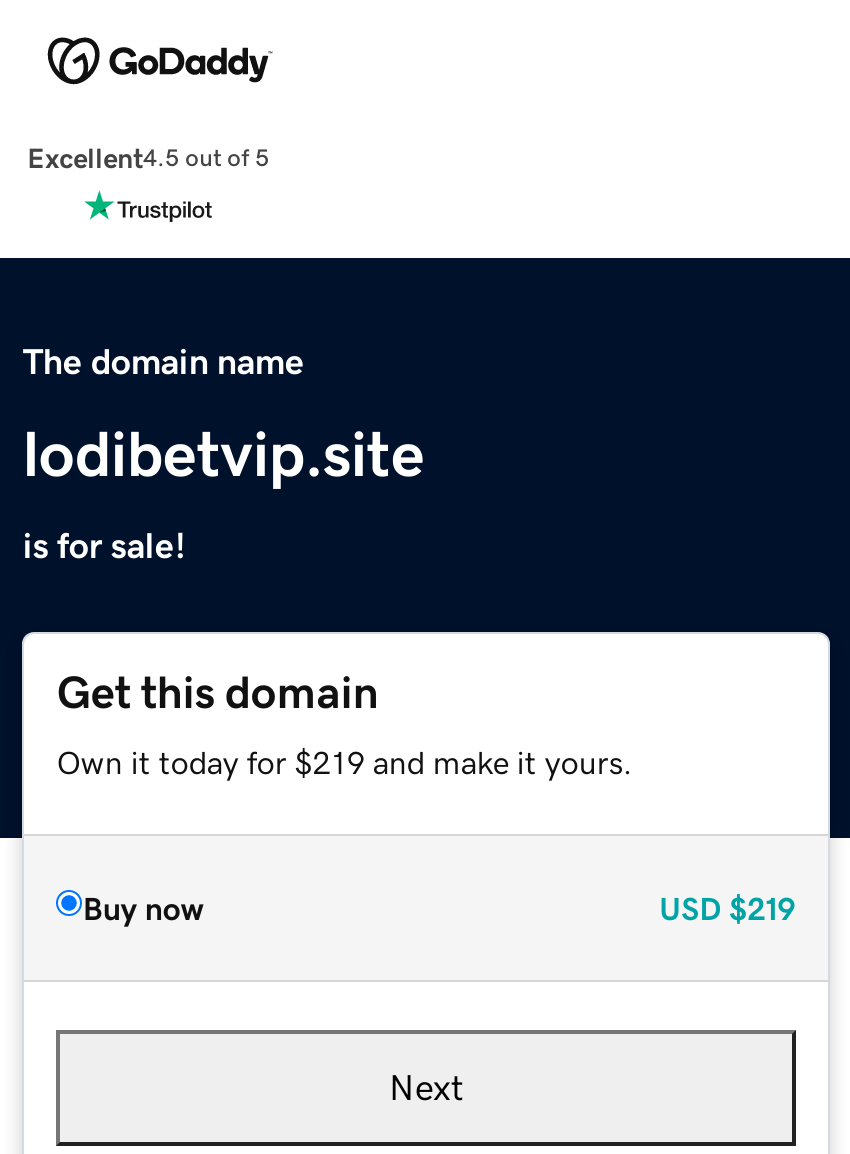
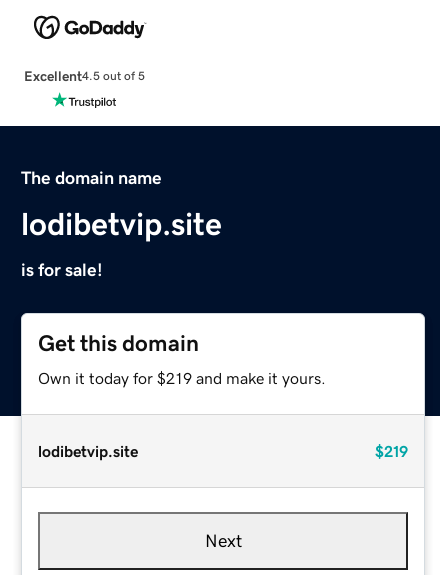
- Buy now
- USD $219
+ lodibetvip.site
+ $219
